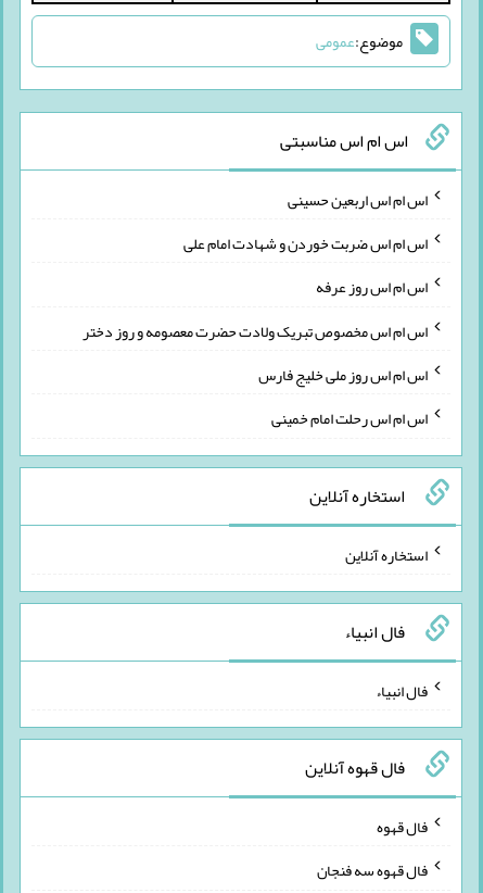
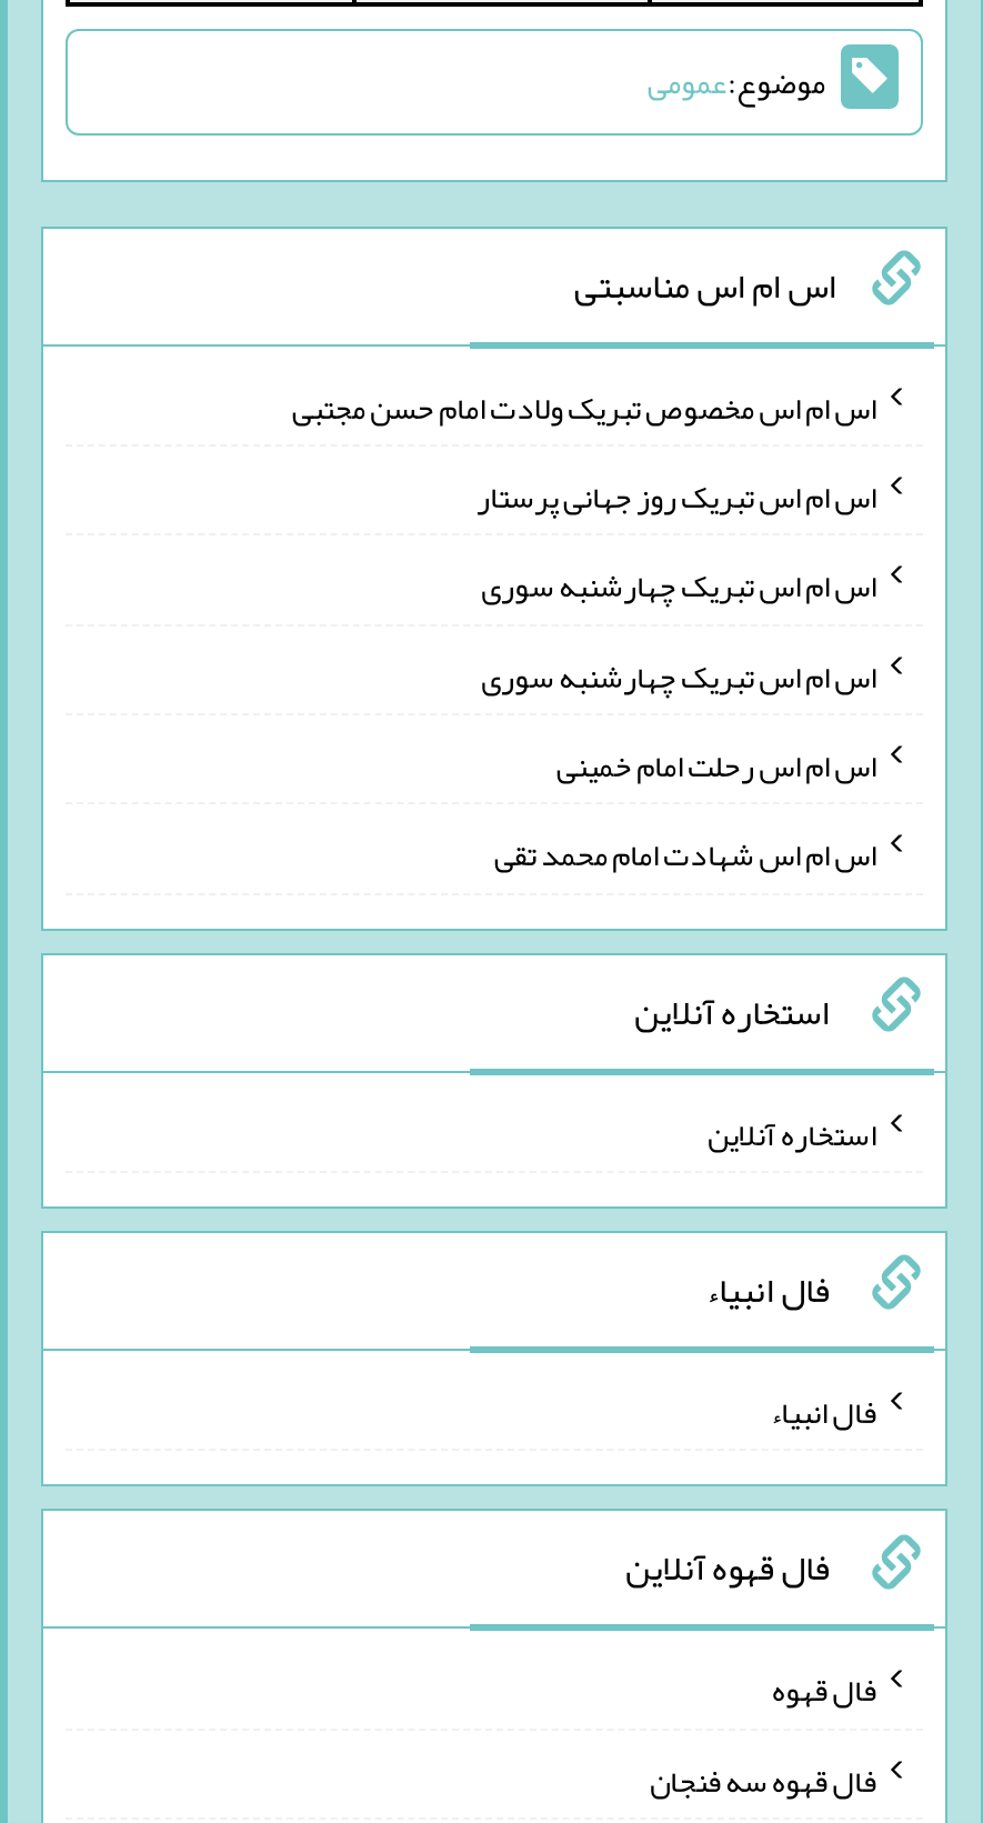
- اس ام اس اربعین حسینی
- اس ام اس ضربت خوردن و شهادت امام علی
- اس ام اس روز عرفه
- اس ام اس مخصوص تبریک ولادت حضرت معصومه و روز دختر
- اس ام اس روز ملی خلیج فارس
+ اس ام اس مخصوص تبریک ولادت امام حسن مجتبی
+ اس ام اس تبریک روز جهانی پرستار
+ اس ام اس تبریک چهارشنبه سوری
+ اس ام اس تبریک چهارشنبه سوری

moved up: اس ام اس رحلت امام خمینی

+ اس ام اس شهادت امام محمد تقی
